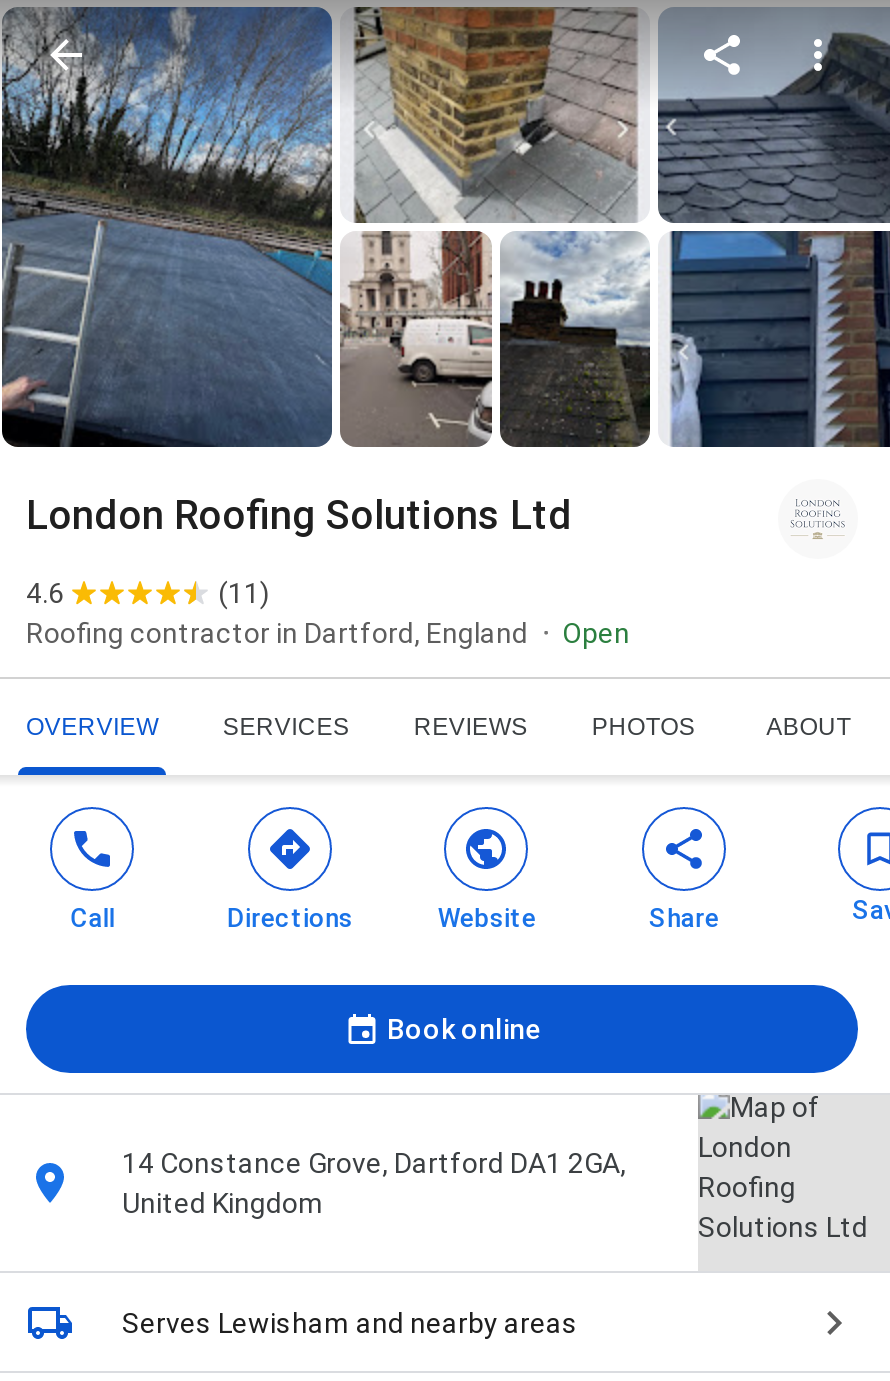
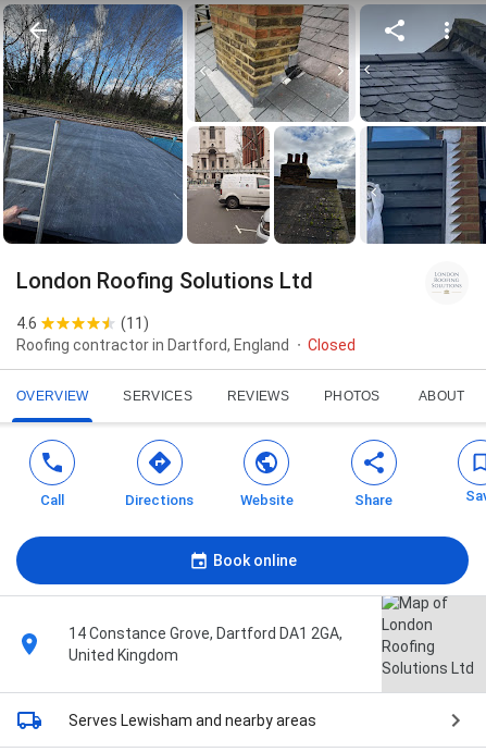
- Open
+ Closed
